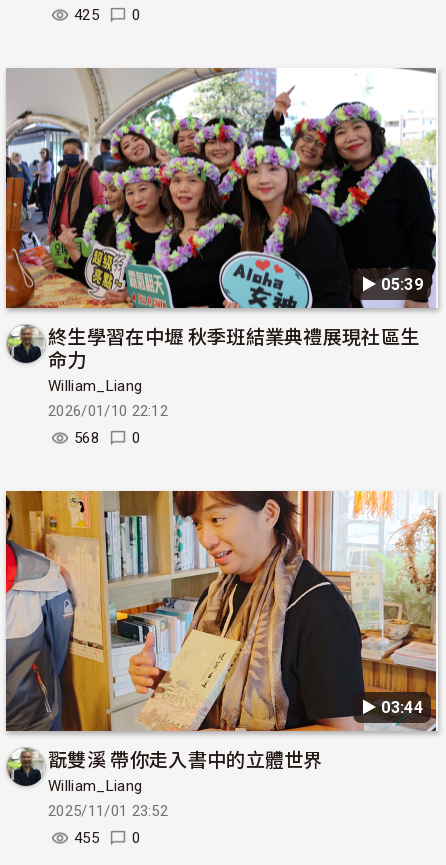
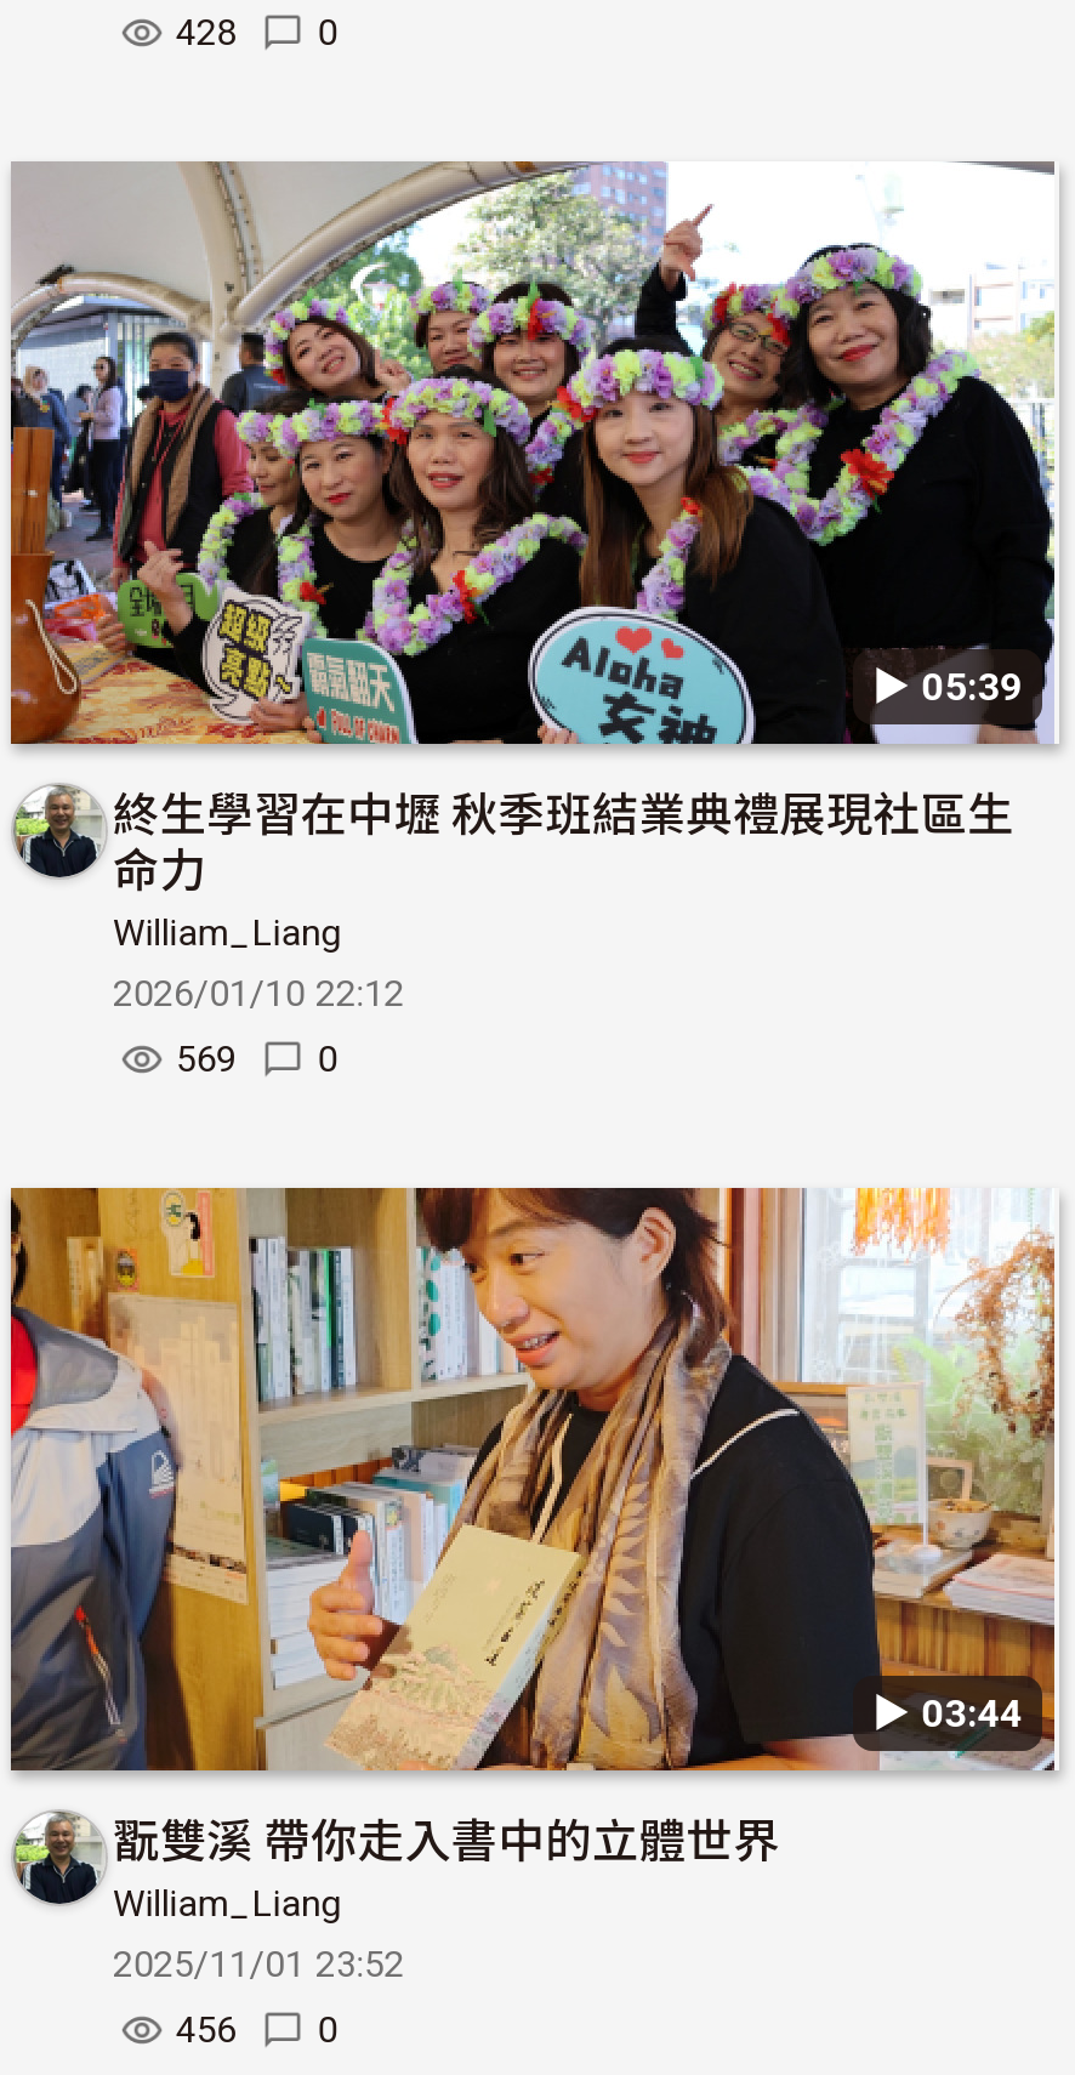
- 425 0
+ 428 0

- 568 0
+ 569 0

- 455 0
+ 456 0
